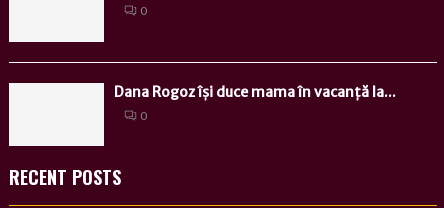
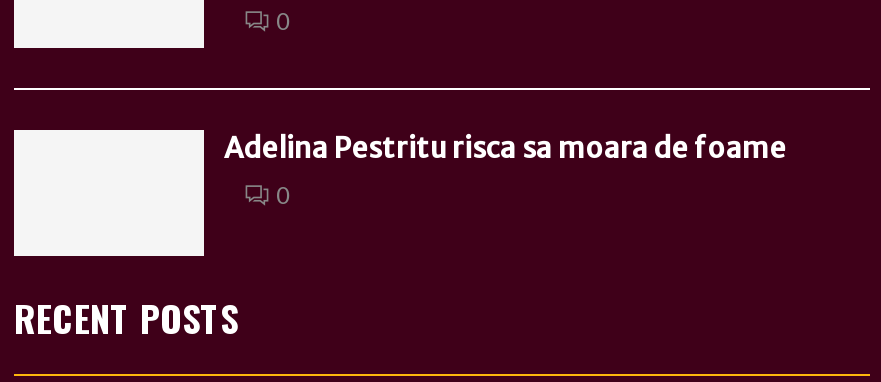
- Dana Rogoz își duce mama în vacanță la...
+ Adelina Pestritu risca sa moara de foame
